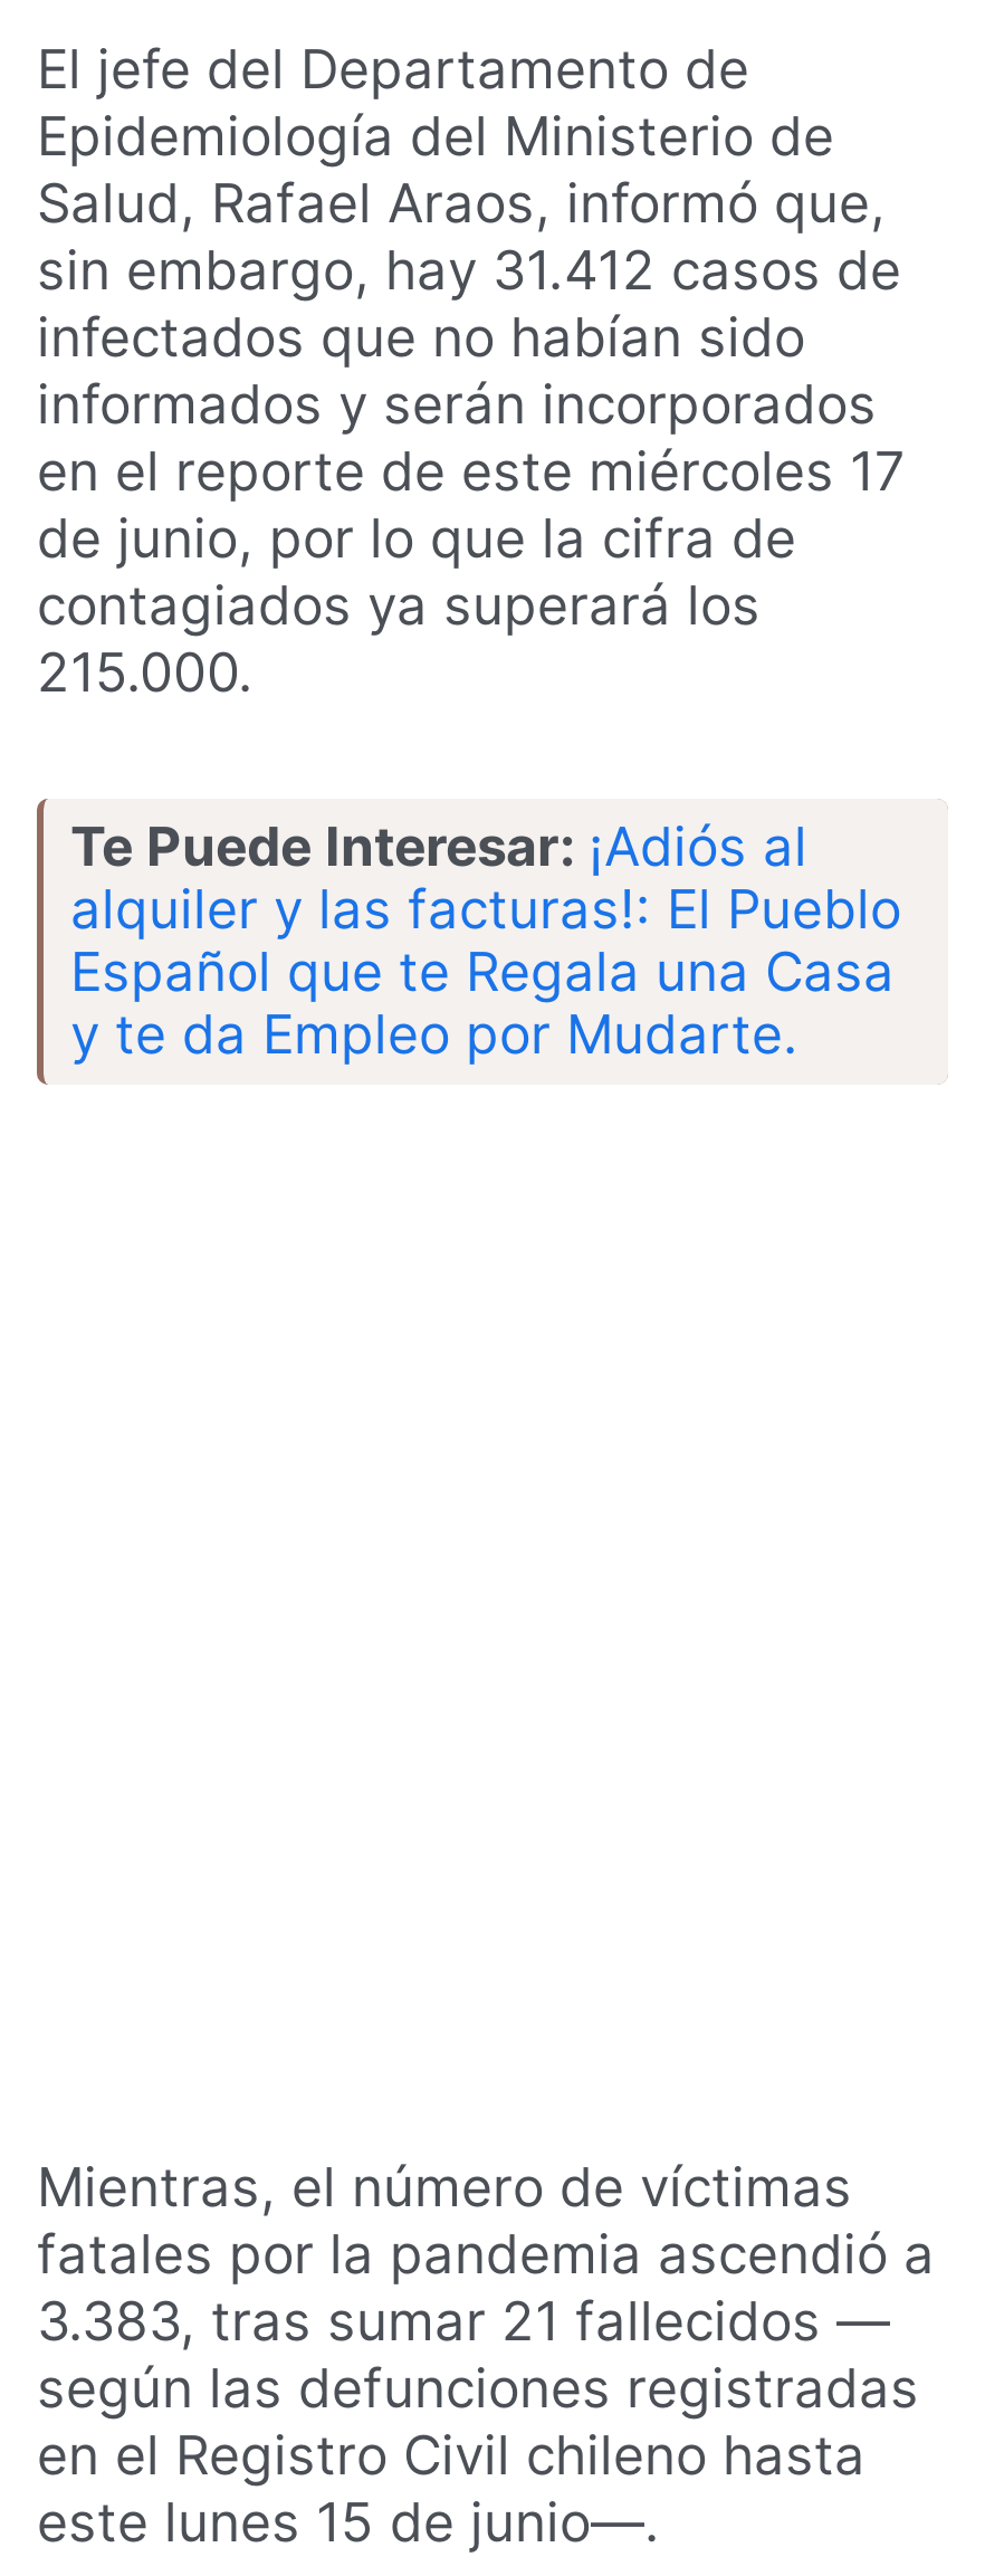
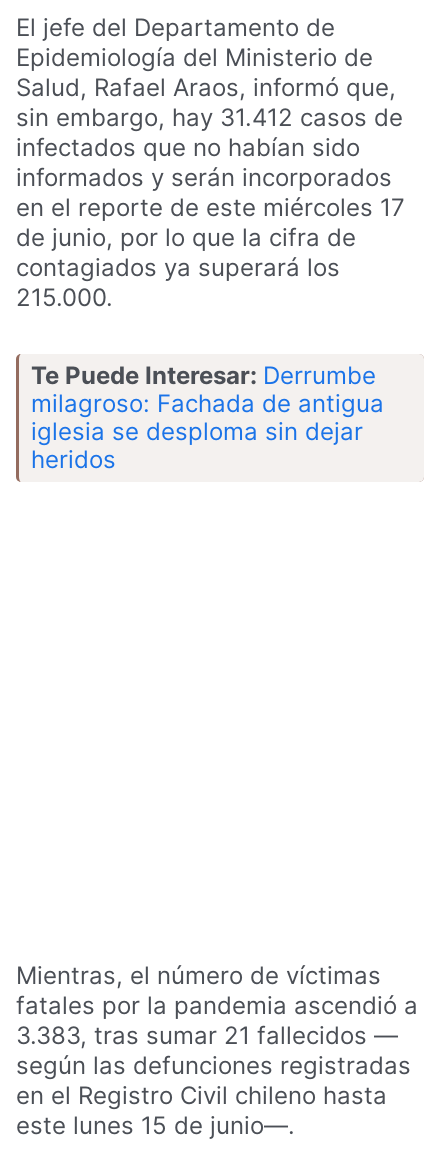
- Te Puede Interesar: ¡Adiós al
- alquiler y las facturas!: El Pueblo
- Español que te Regala una Casa
- y te da Empleo por Mudarte.
+ Te Puede Interesar: Derrumbe
+ milagroso: Fachada de antigua
+ iglesia se desploma sin dejar
+ heridos
